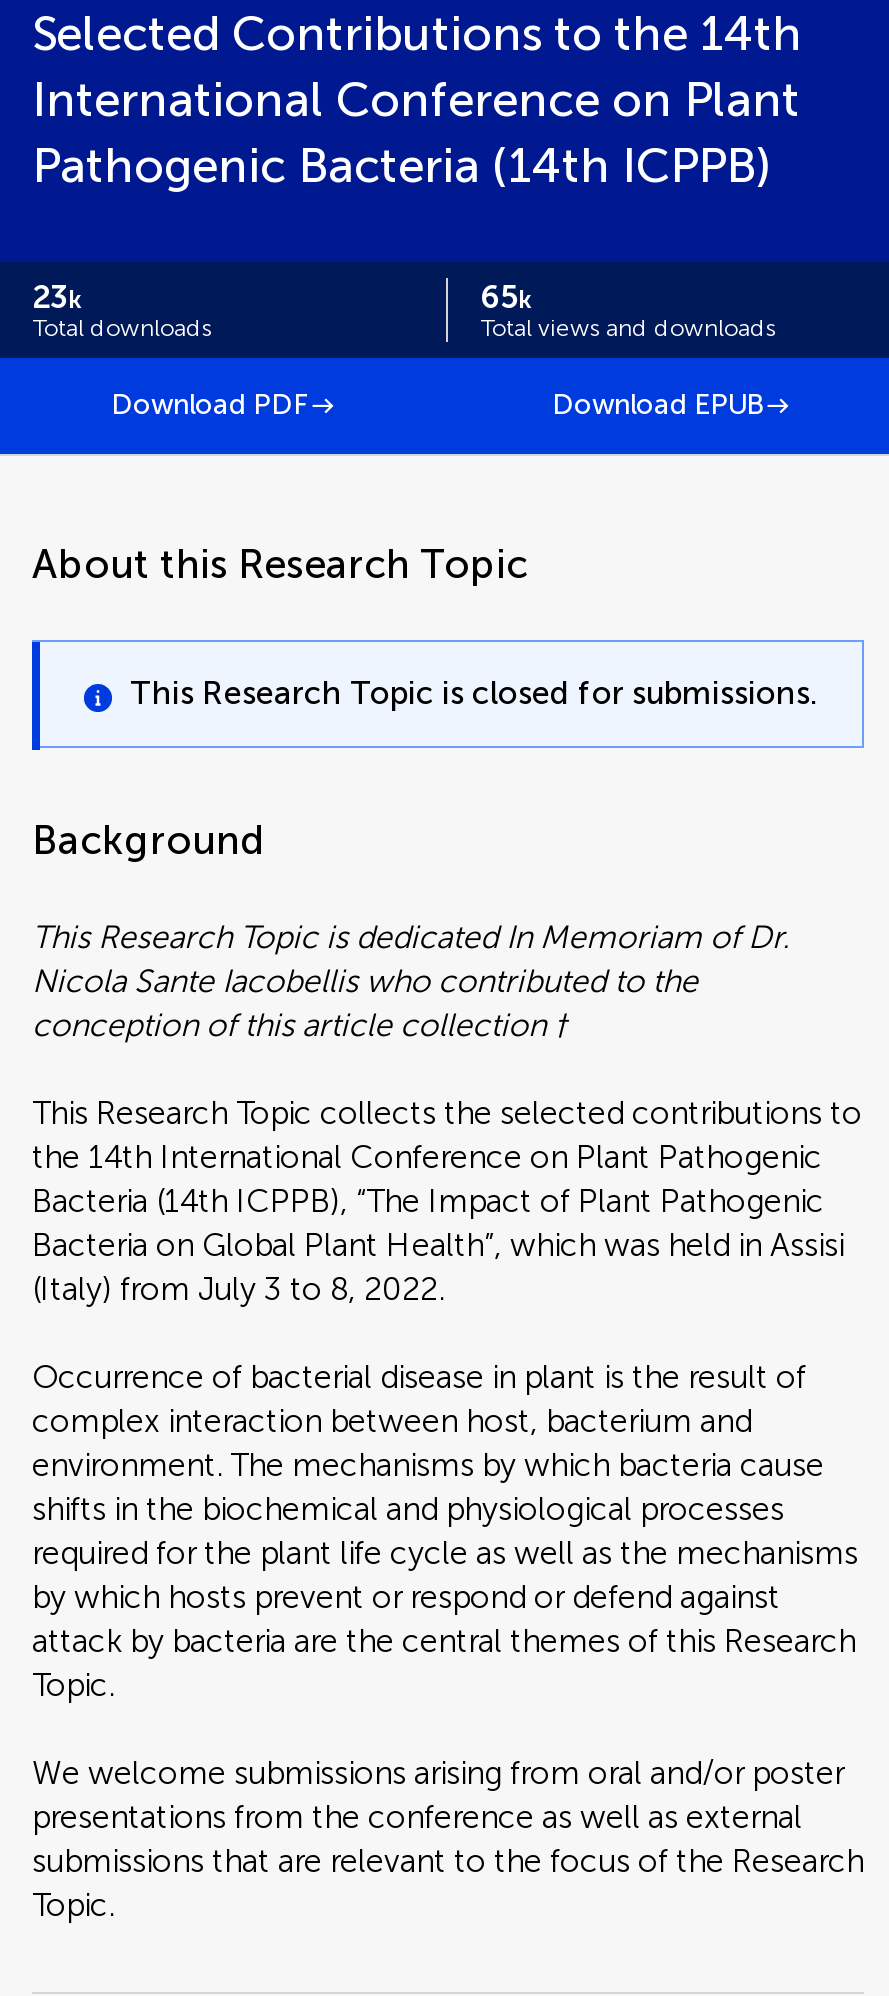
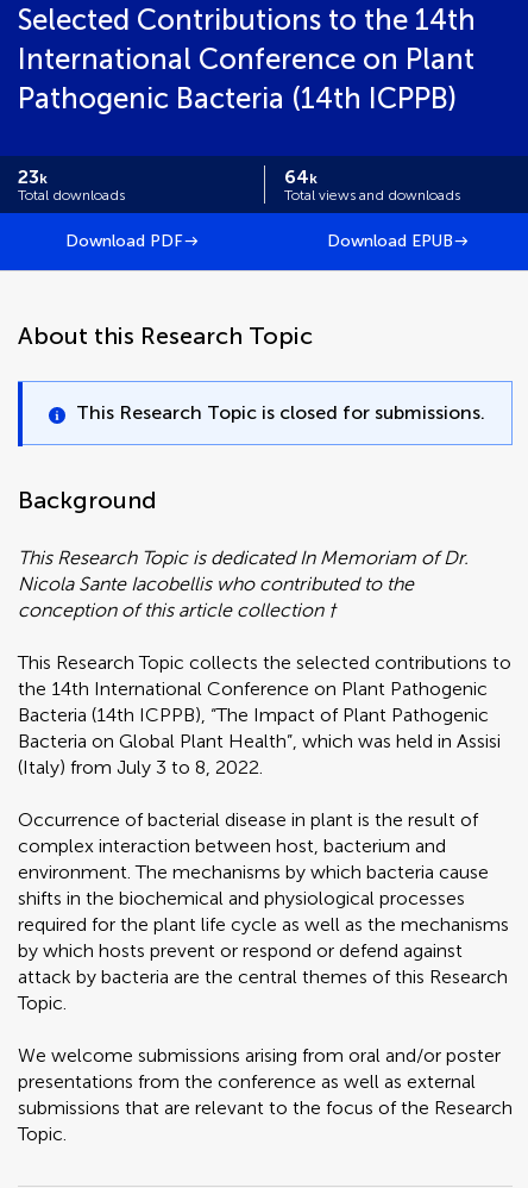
- 65k
+ 64k
